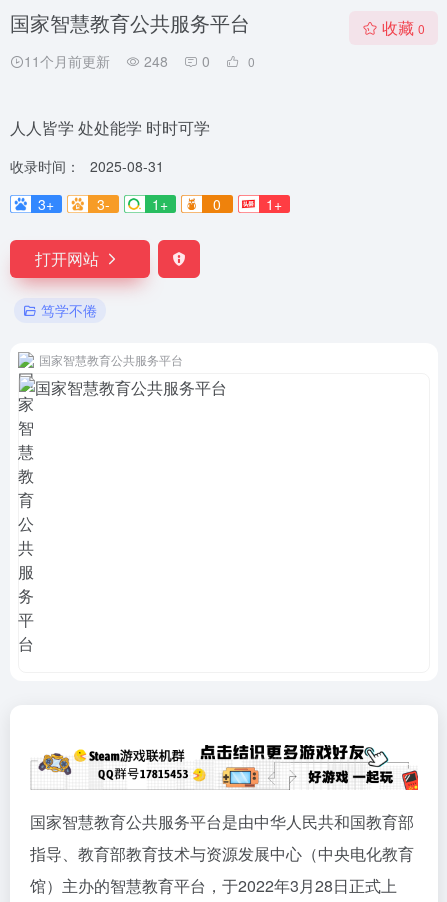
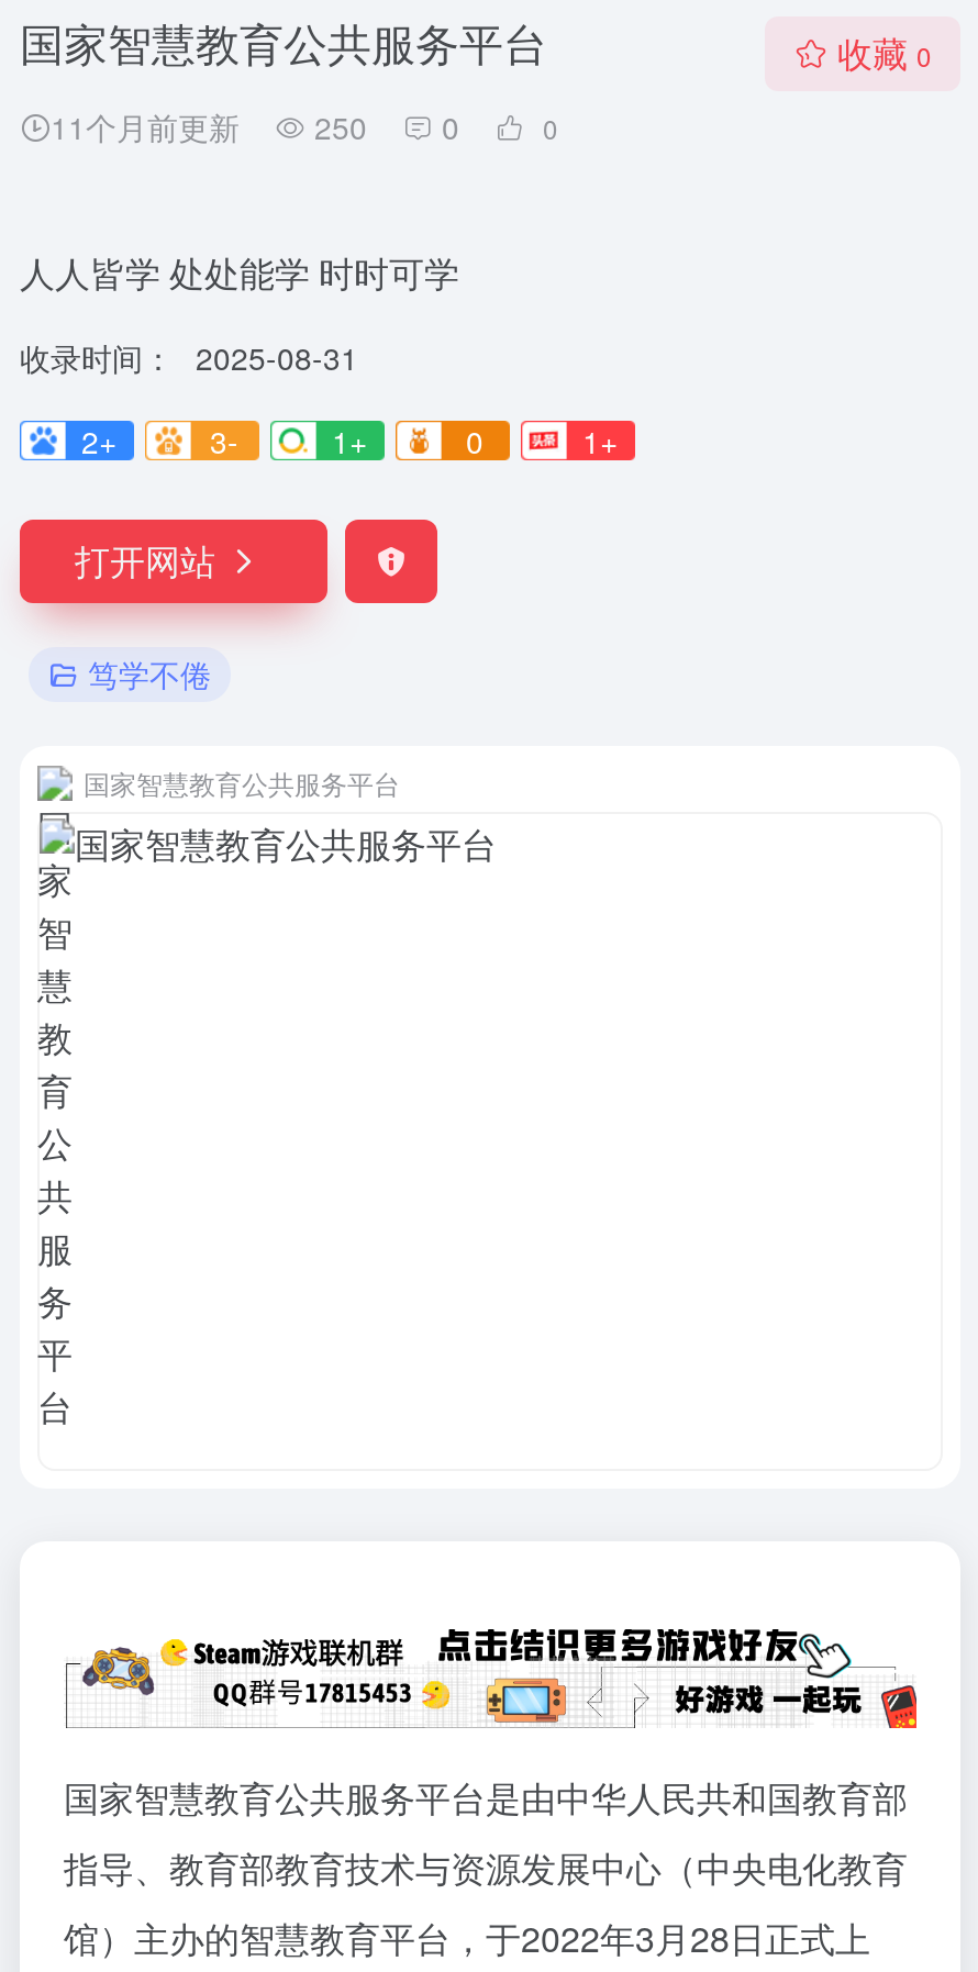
- 11个月前更新 248 0
+ 11个月前更新 250 0

- 3+
+ 2+
